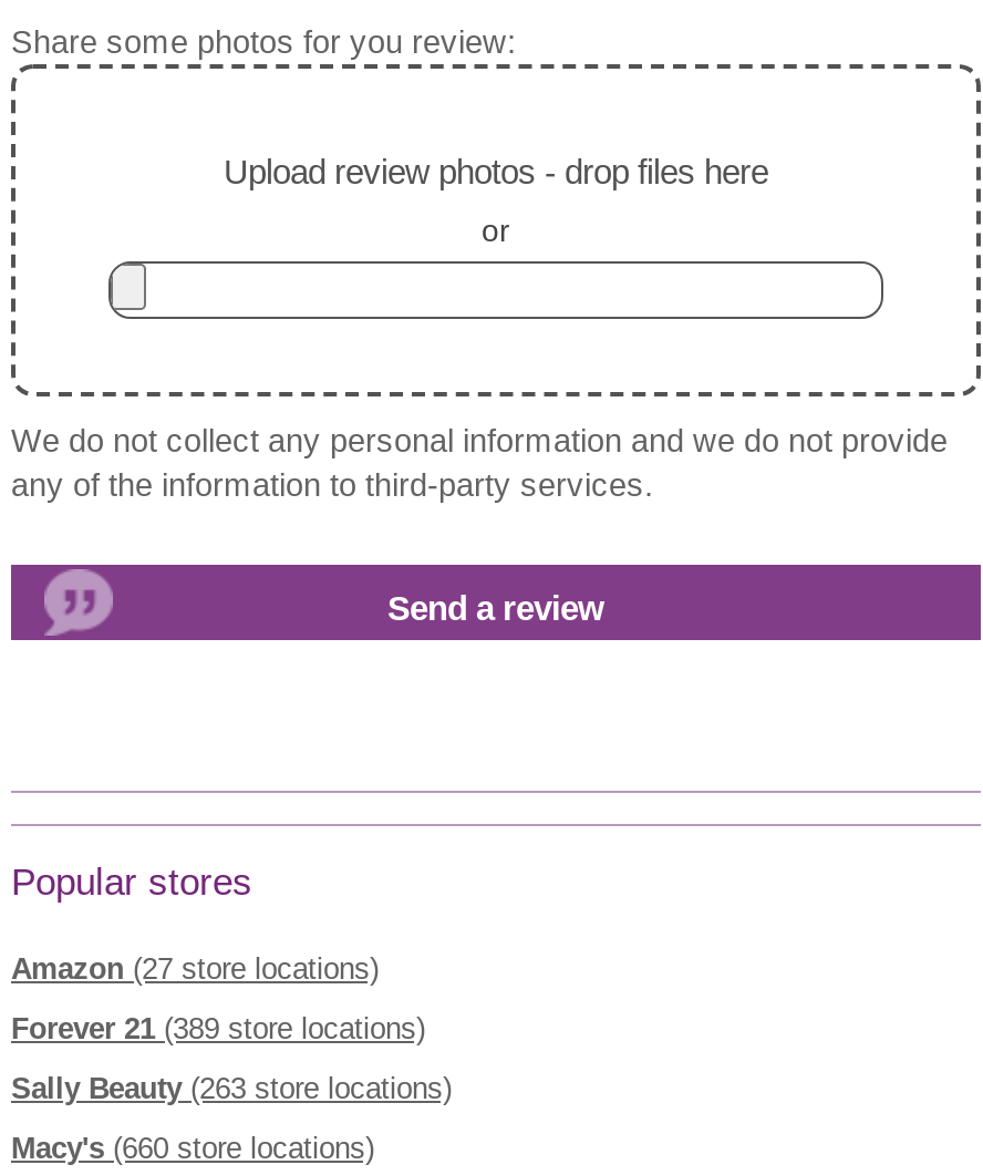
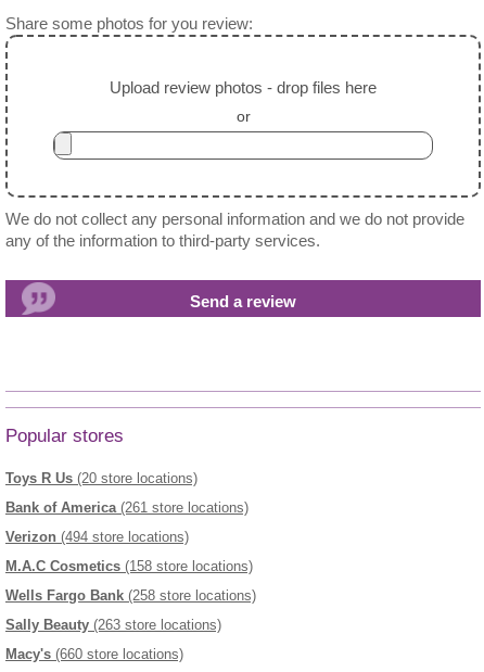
- Amazon (27 store locations)
- Forever 21 (389 store locations)
+ Toys R Us (20 store locations)
+ Bank of America (261 store locations)
+ Verizon (494 store locations)
+ M.A.C Cosmetics (158 store locations)
+ Wells Fargo Bank (258 store locations)
